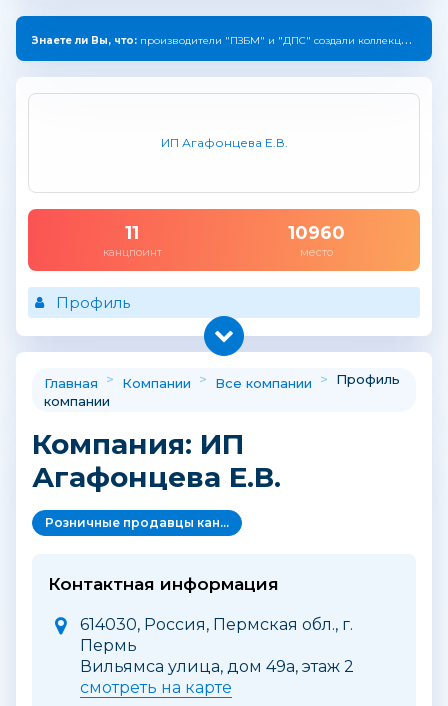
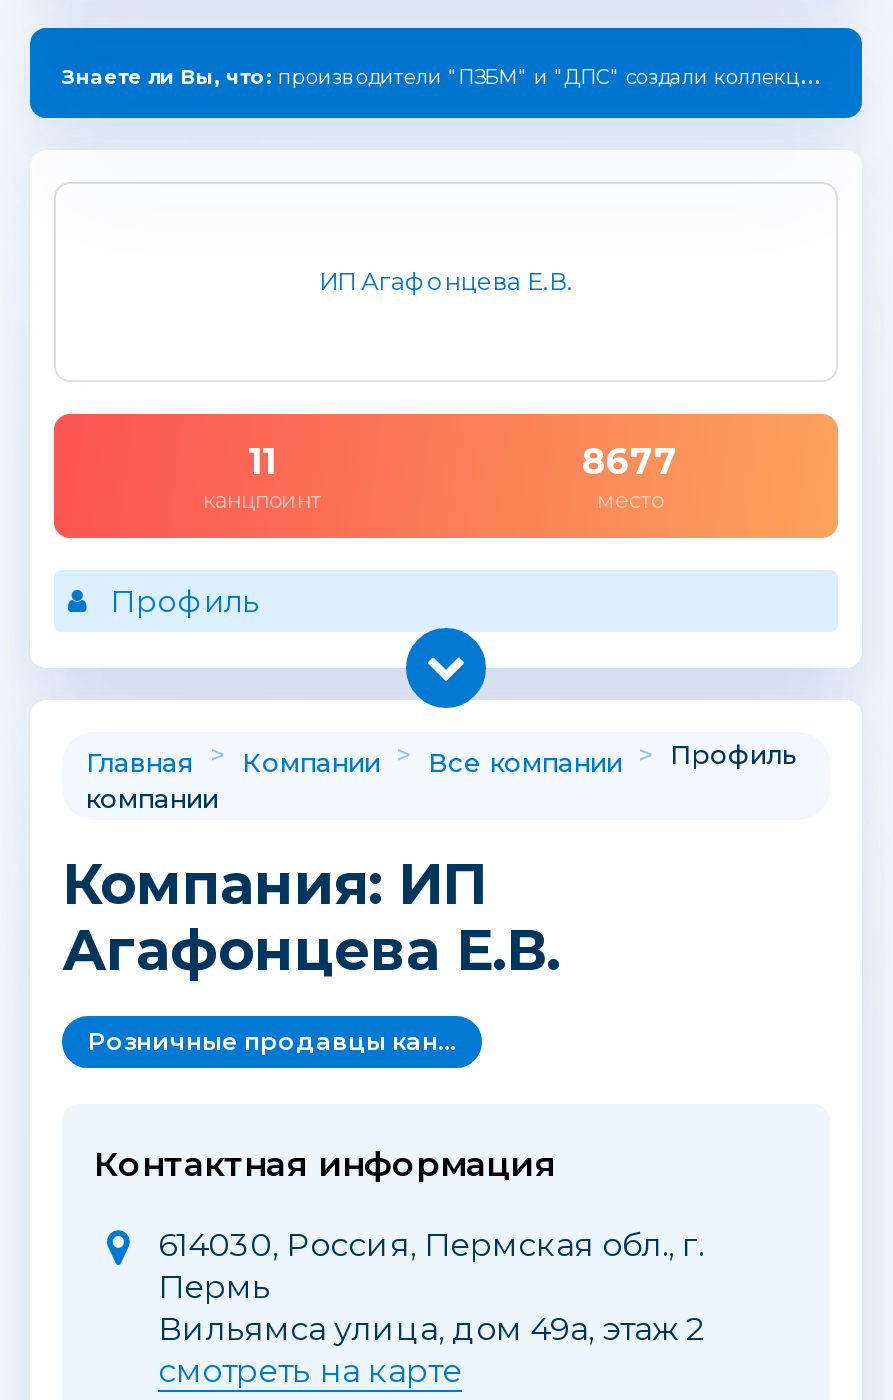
- 10960
+ 8677
